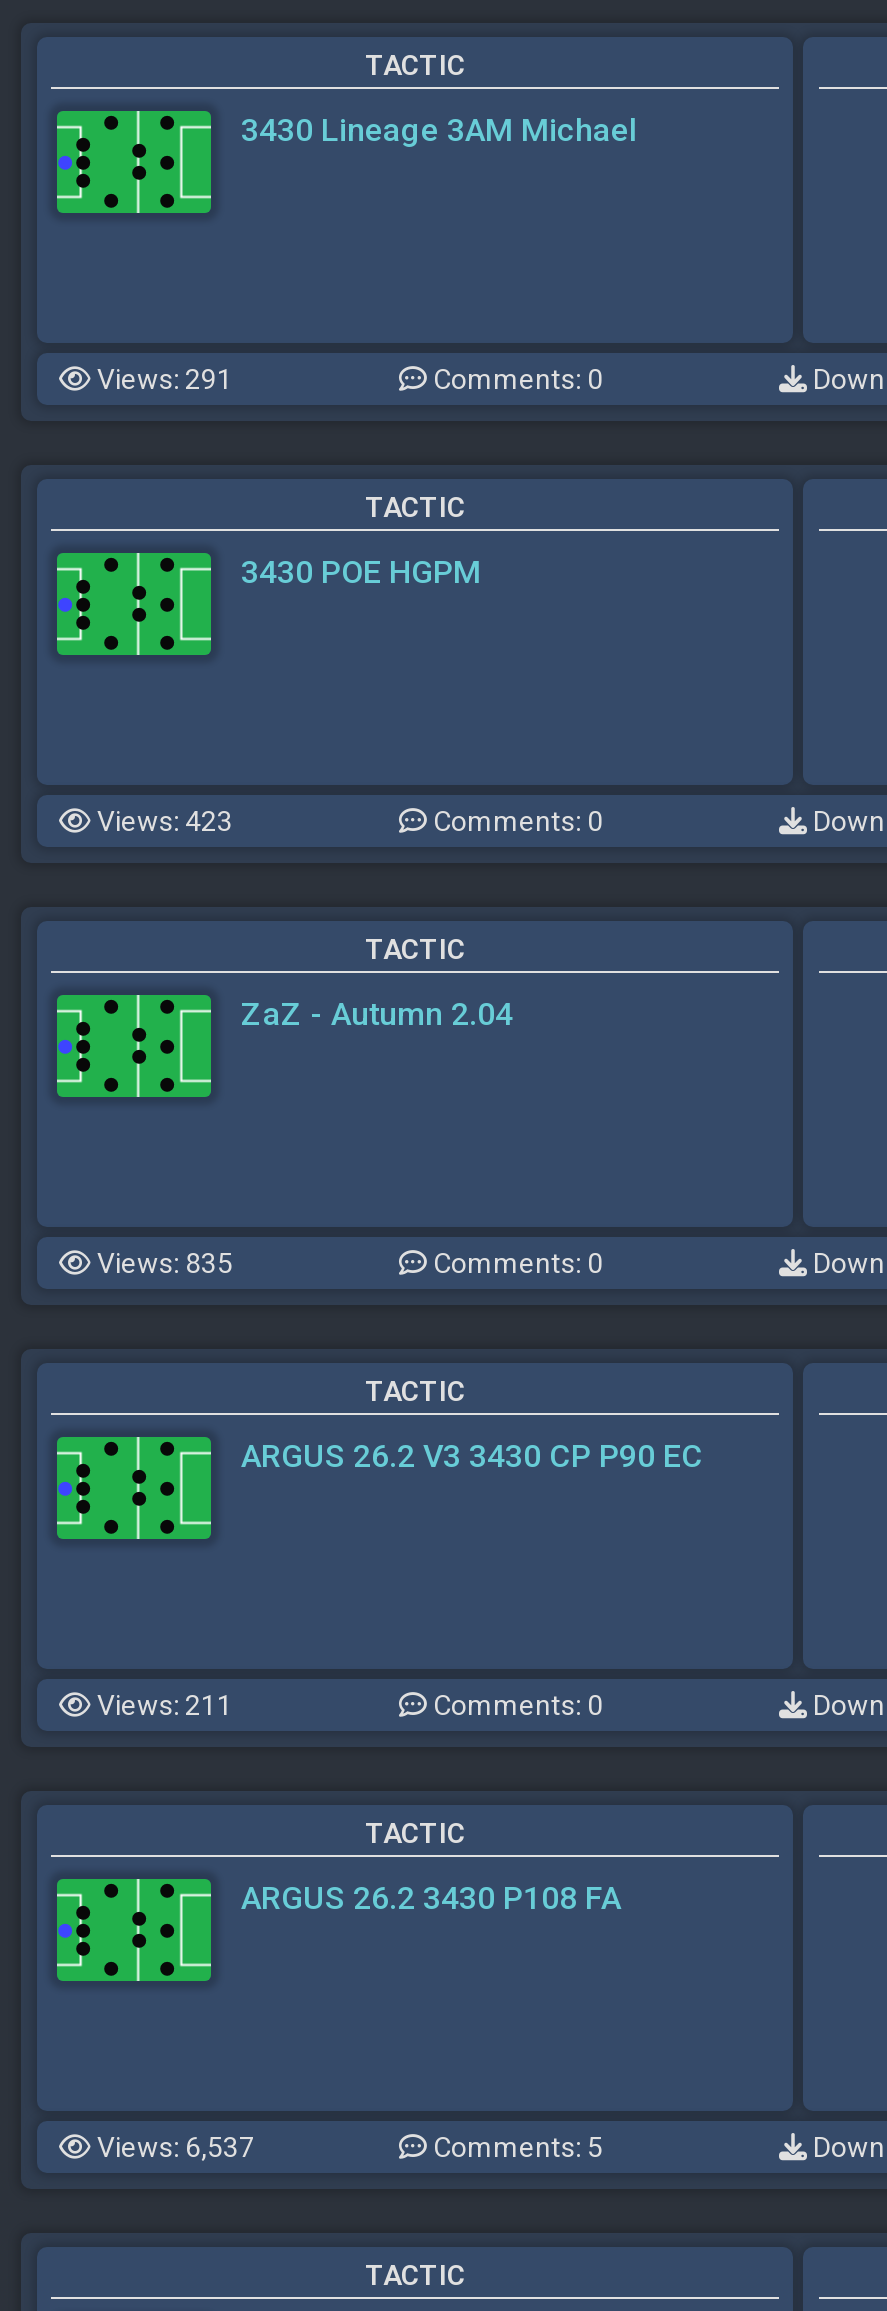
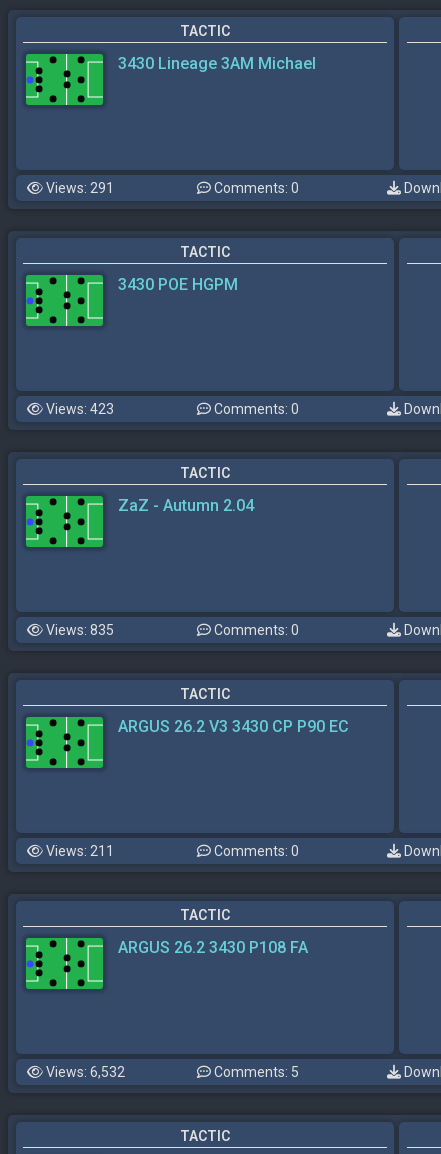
- Views: 6,537
+ Views: 6,532
